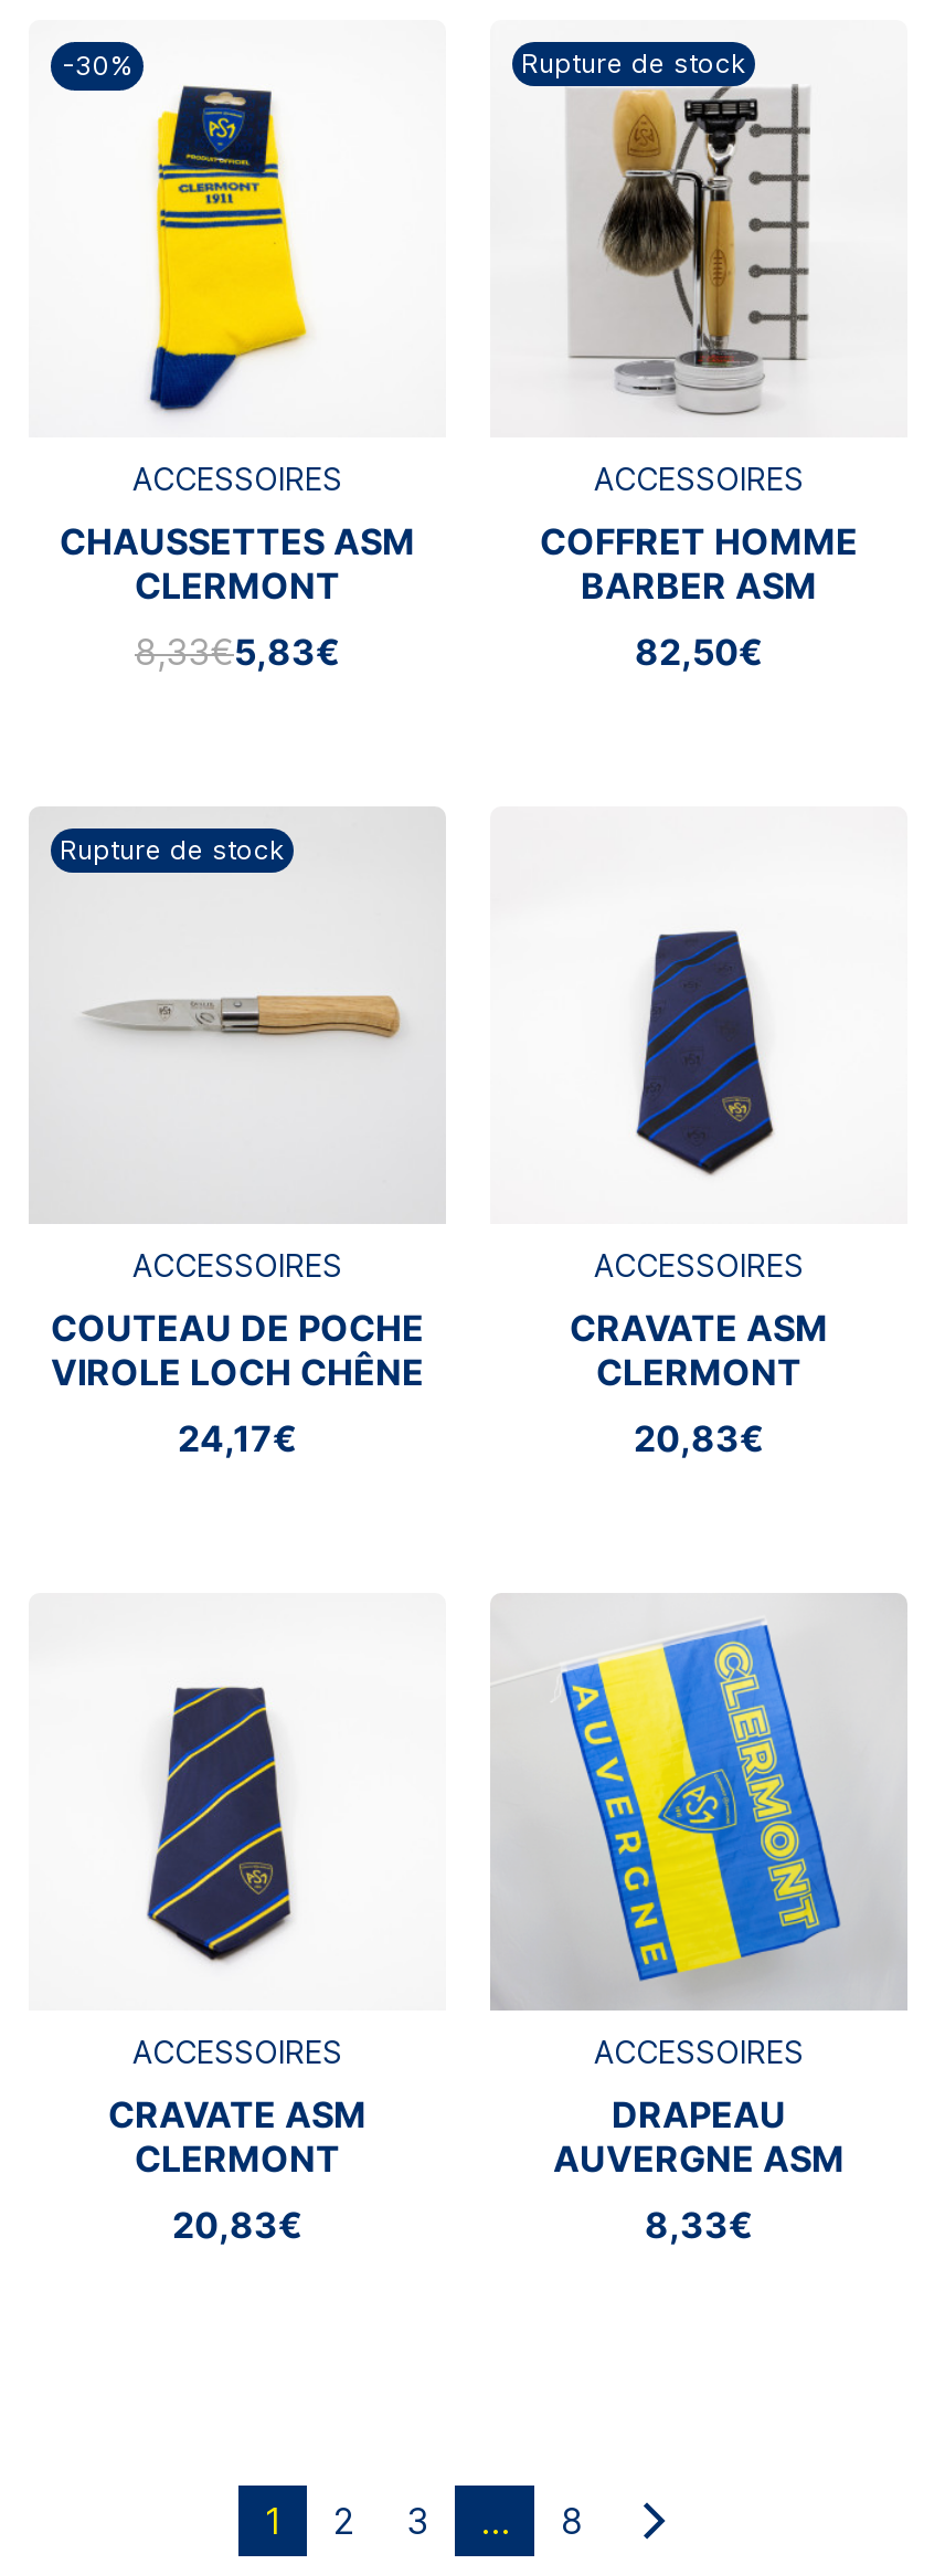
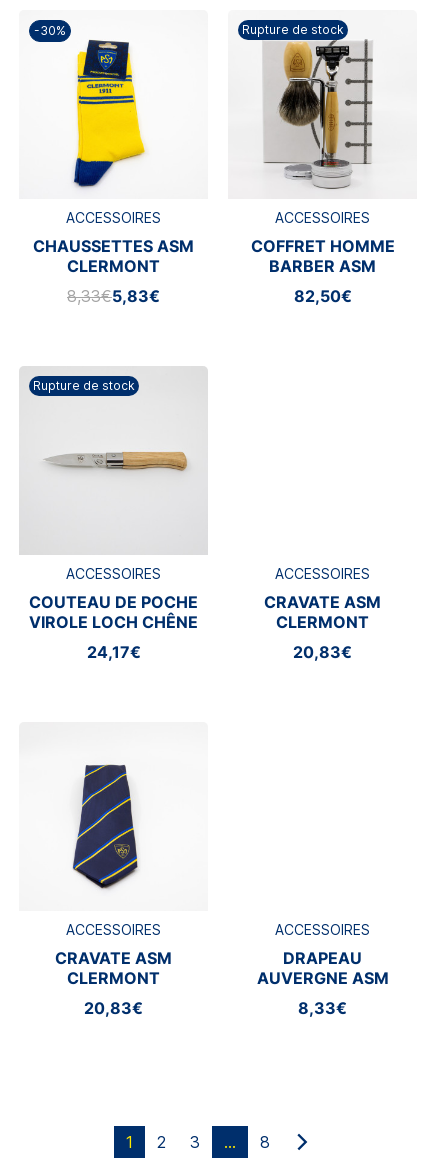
- [image]

- [image]
